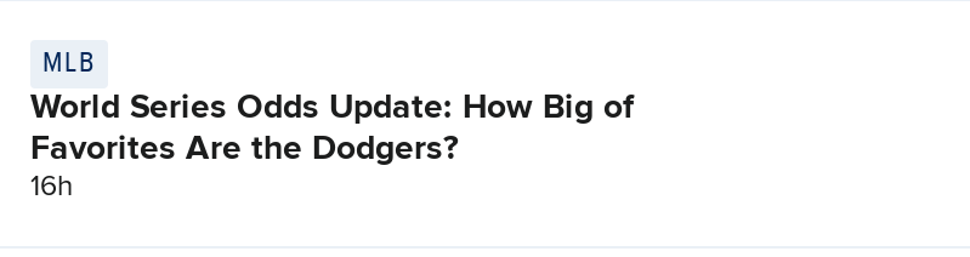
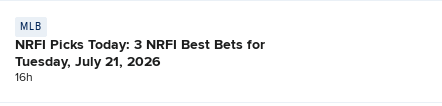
- World Series Odds Update: How Big of
- Favorites Are the Dodgers?
+ NRFI Picks Today: 3 NRFI Best Bets for
+ Tuesday, July 21, 2026
